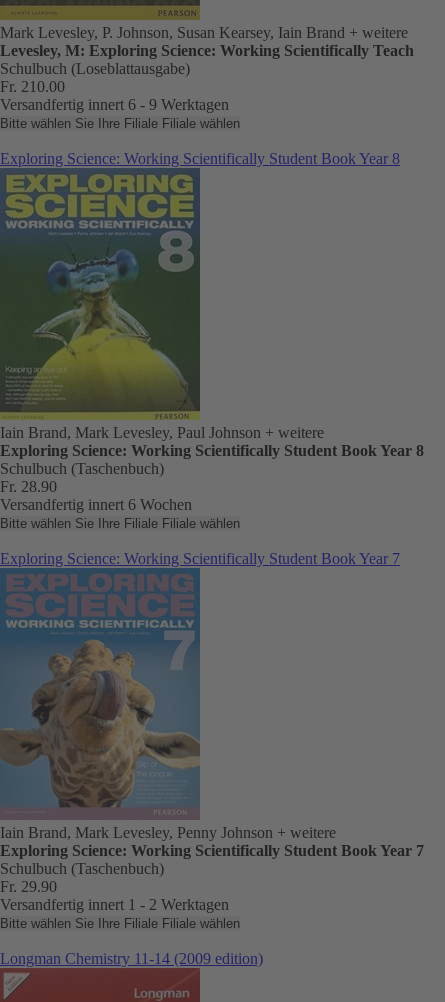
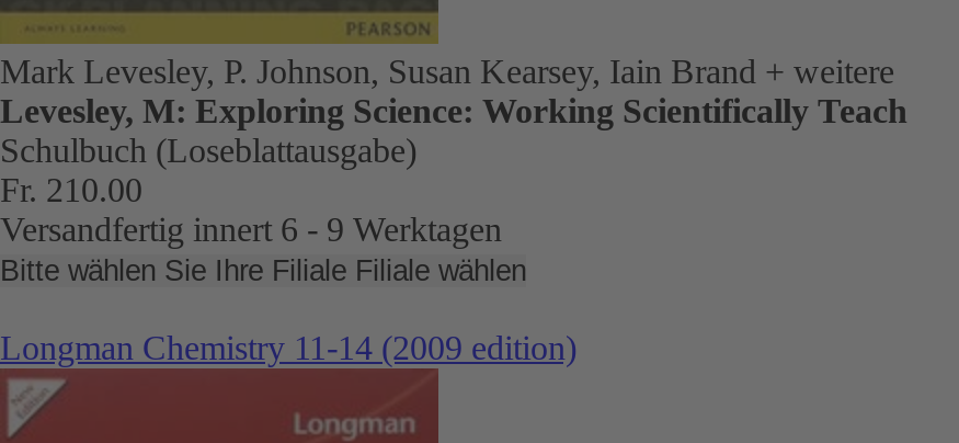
- Exploring Science: Working Scientifically Student Book Year 8

- [image]
- Iain Brand, Mark Levesley, Paul Johnson + weitere
- Exploring Science: Working Scientifically Student Book Year 8
- Schulbuch (Taschenbuch)
- Fr. 28.90
- Versandfertig innert 6 Wochen
- Bitte wählen Sie Ihre Filiale Filiale wählen
- Exploring Science: Working Scientifically Student Book Year 7

- [image]
- Iain Brand, Mark Levesley, Penny Johnson + weitere
- Exploring Science: Working Scientifically Student Book Year 7
- Schulbuch (Taschenbuch)
- Fr. 29.90
- Versandfertig innert 1 - 2 Werktagen
- Bitte wählen Sie Ihre Filiale Filiale wählen
